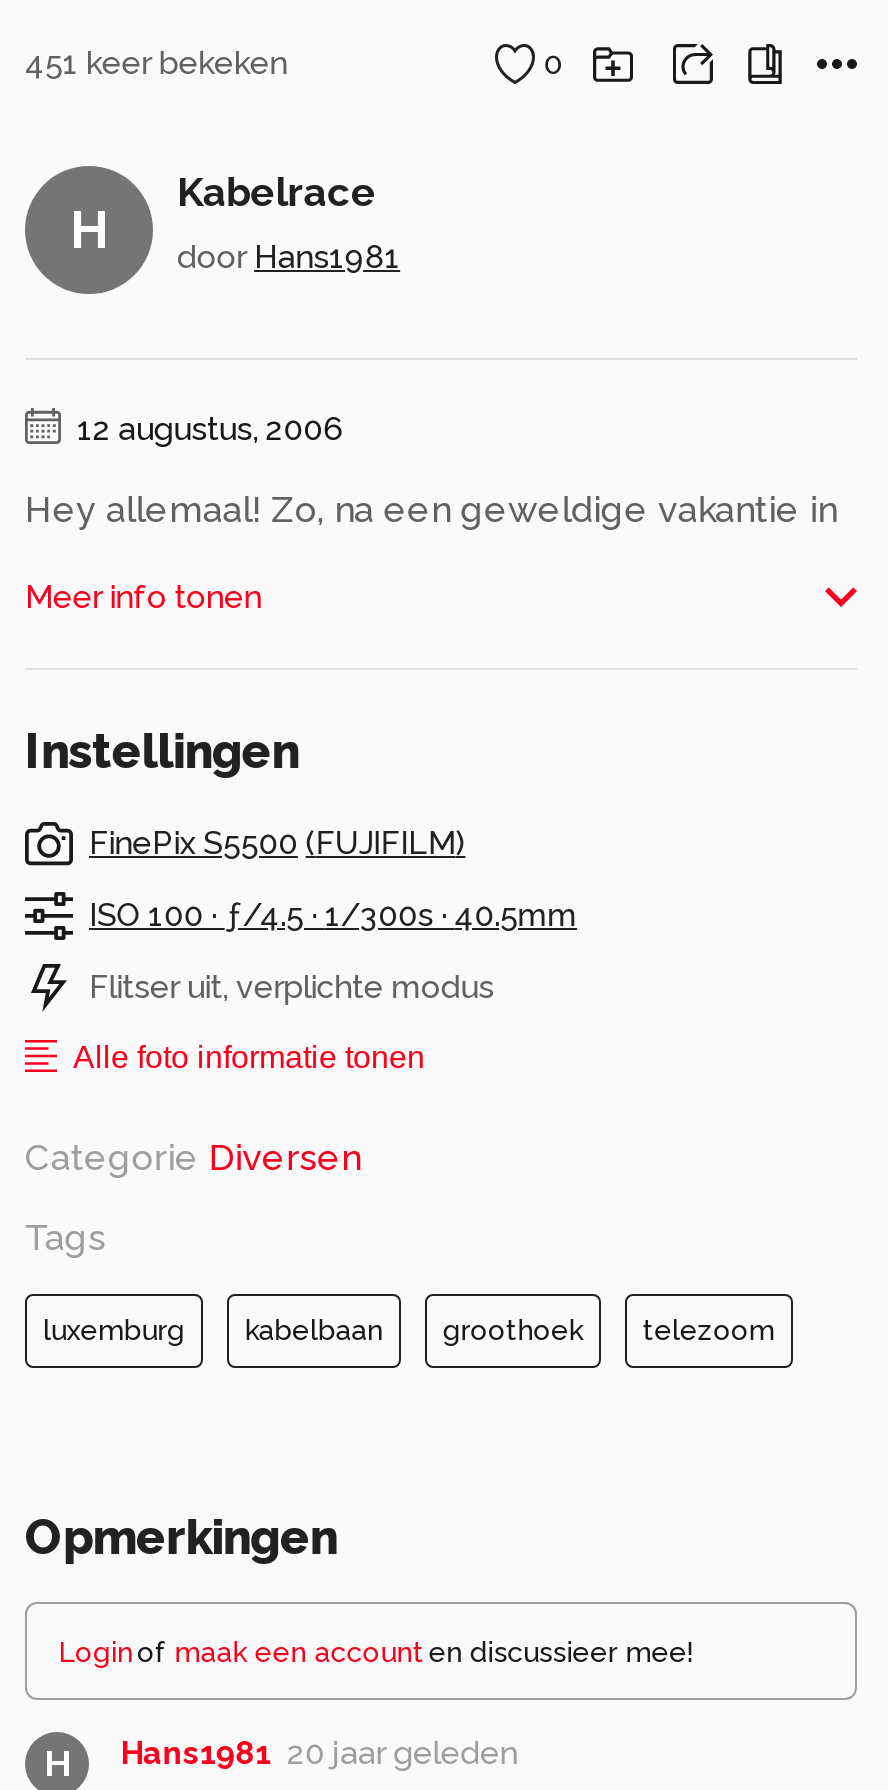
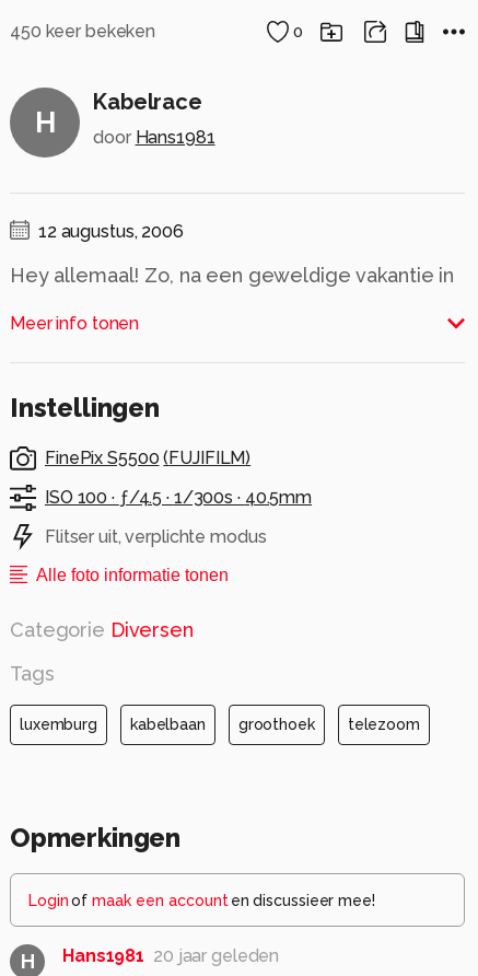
- 451 keer bekeken
+ 450 keer bekeken
